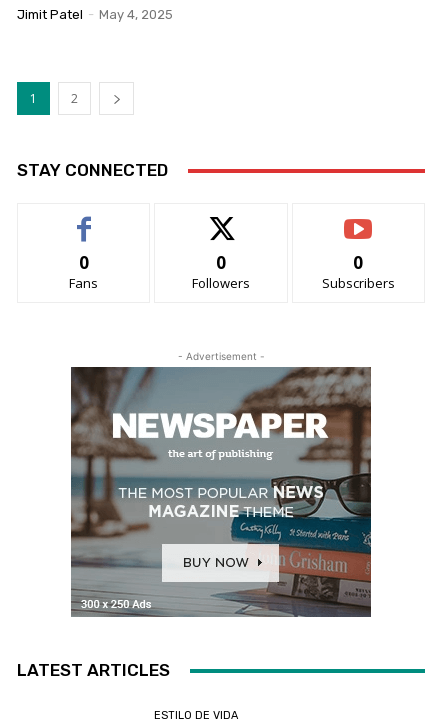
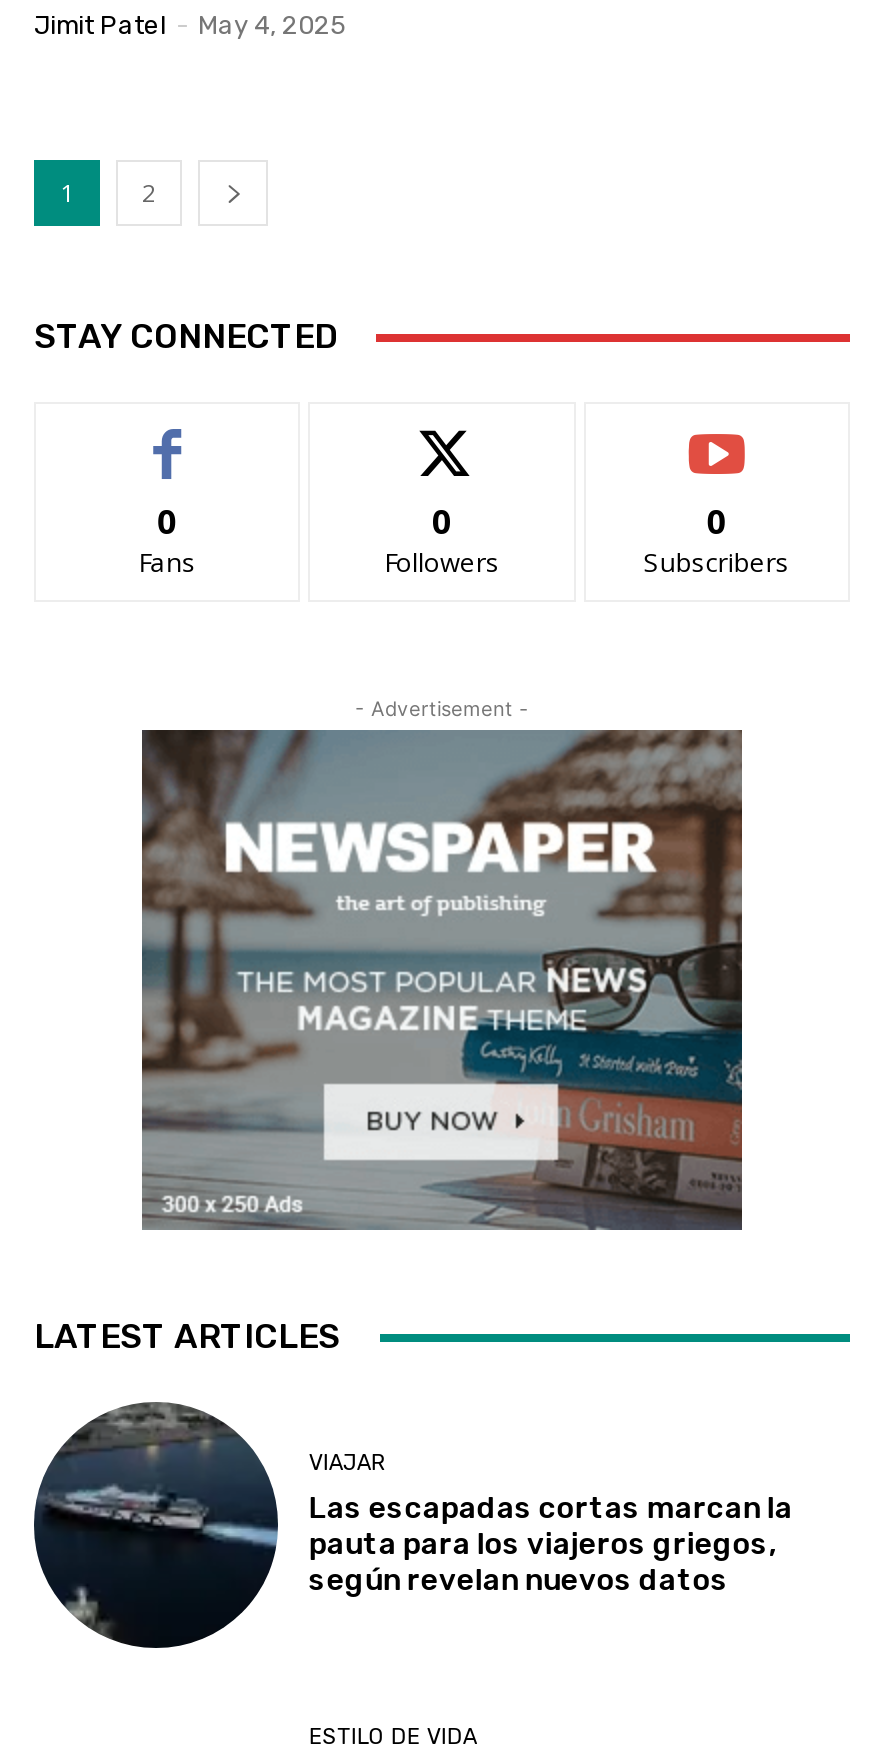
+ [image]
+ VIAJAR
+ Las escapadas cortas marcan la
+ pauta para los viajeros griegos,
+ según revelan nuevos datos
